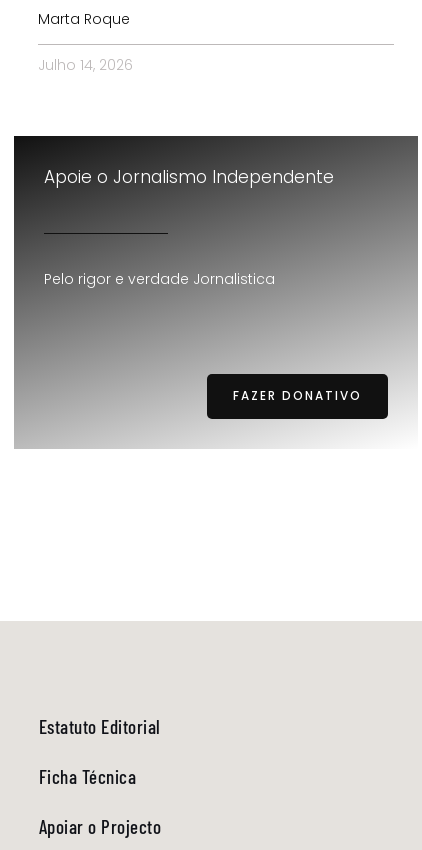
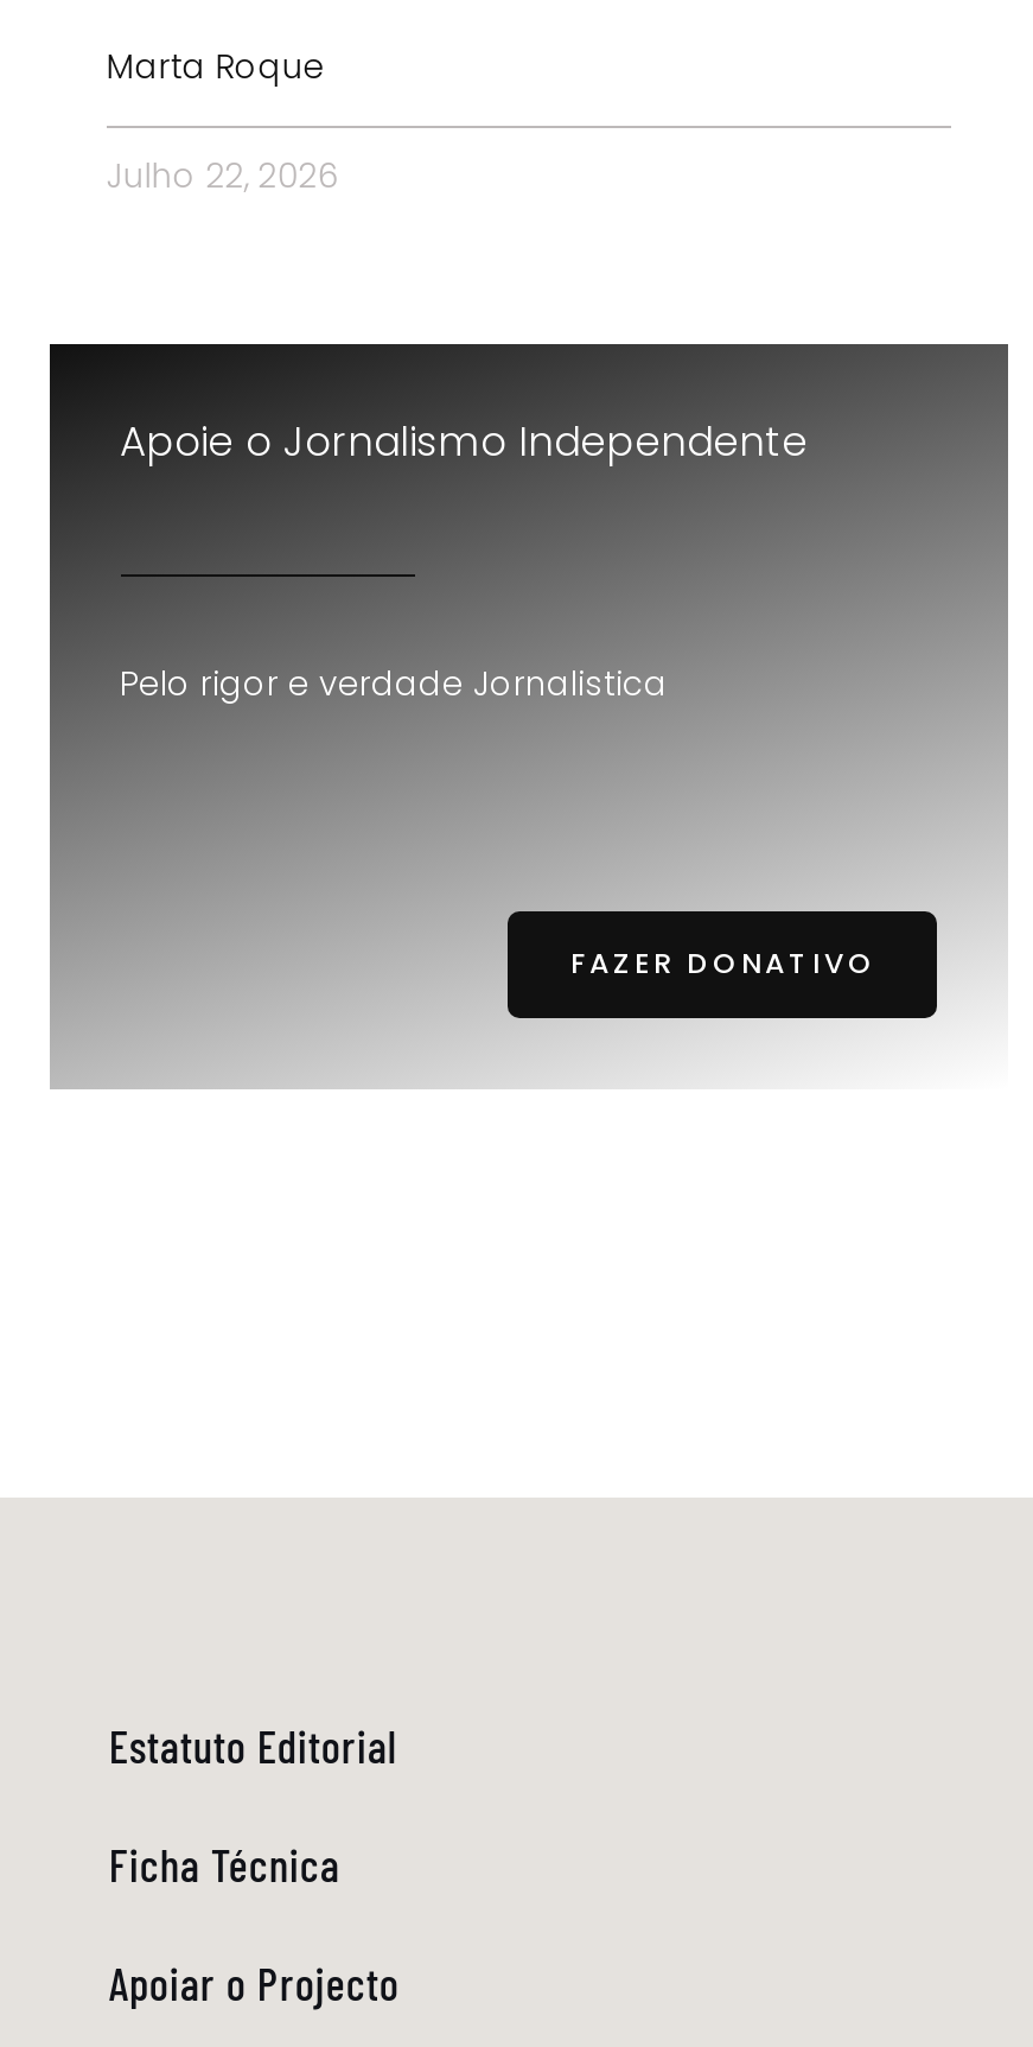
- Julho 14, 2026
+ Julho 22, 2026
